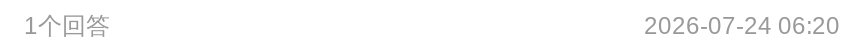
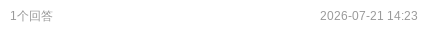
- 2026-07-24 06:20
+ 2026-07-21 14:23
